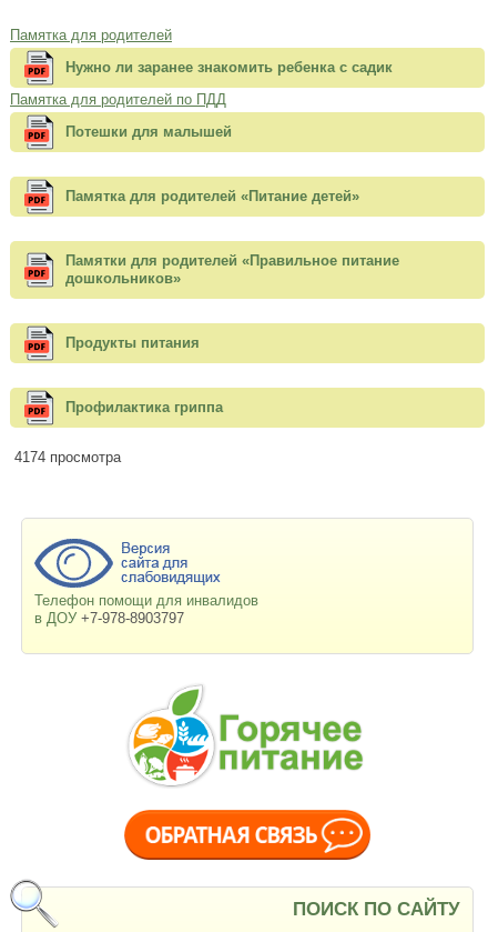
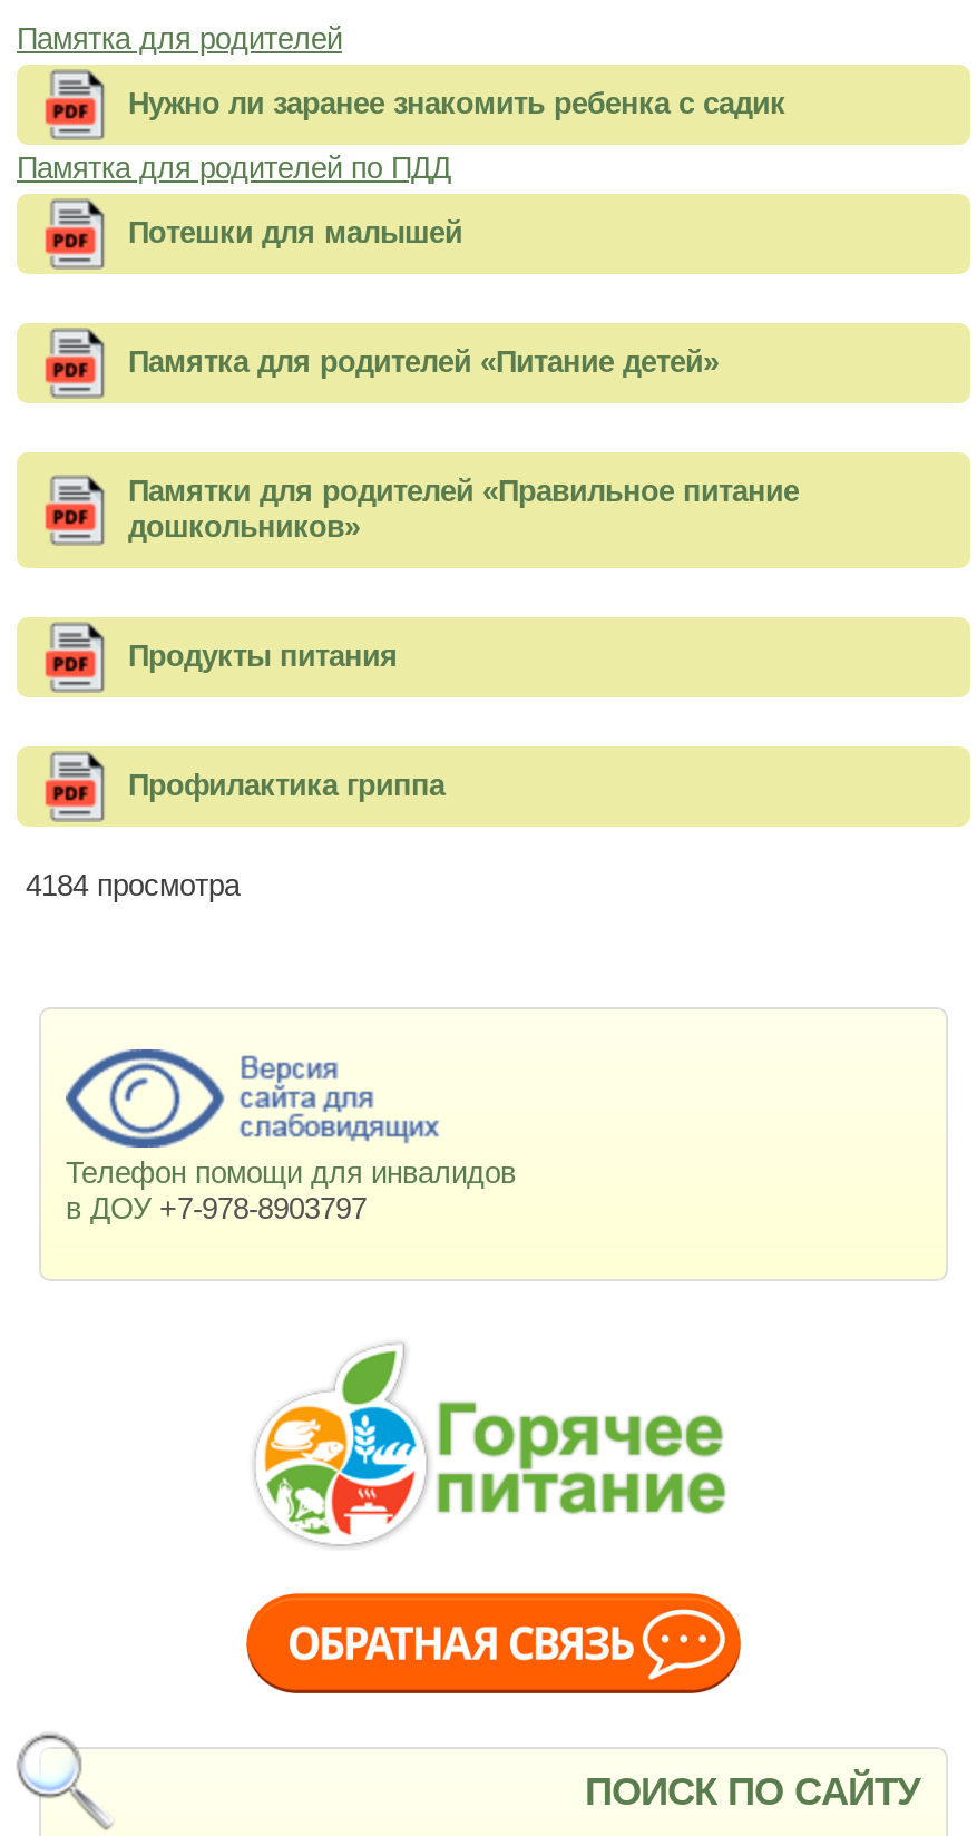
- 4174 просмотра
+ 4184 просмотра
